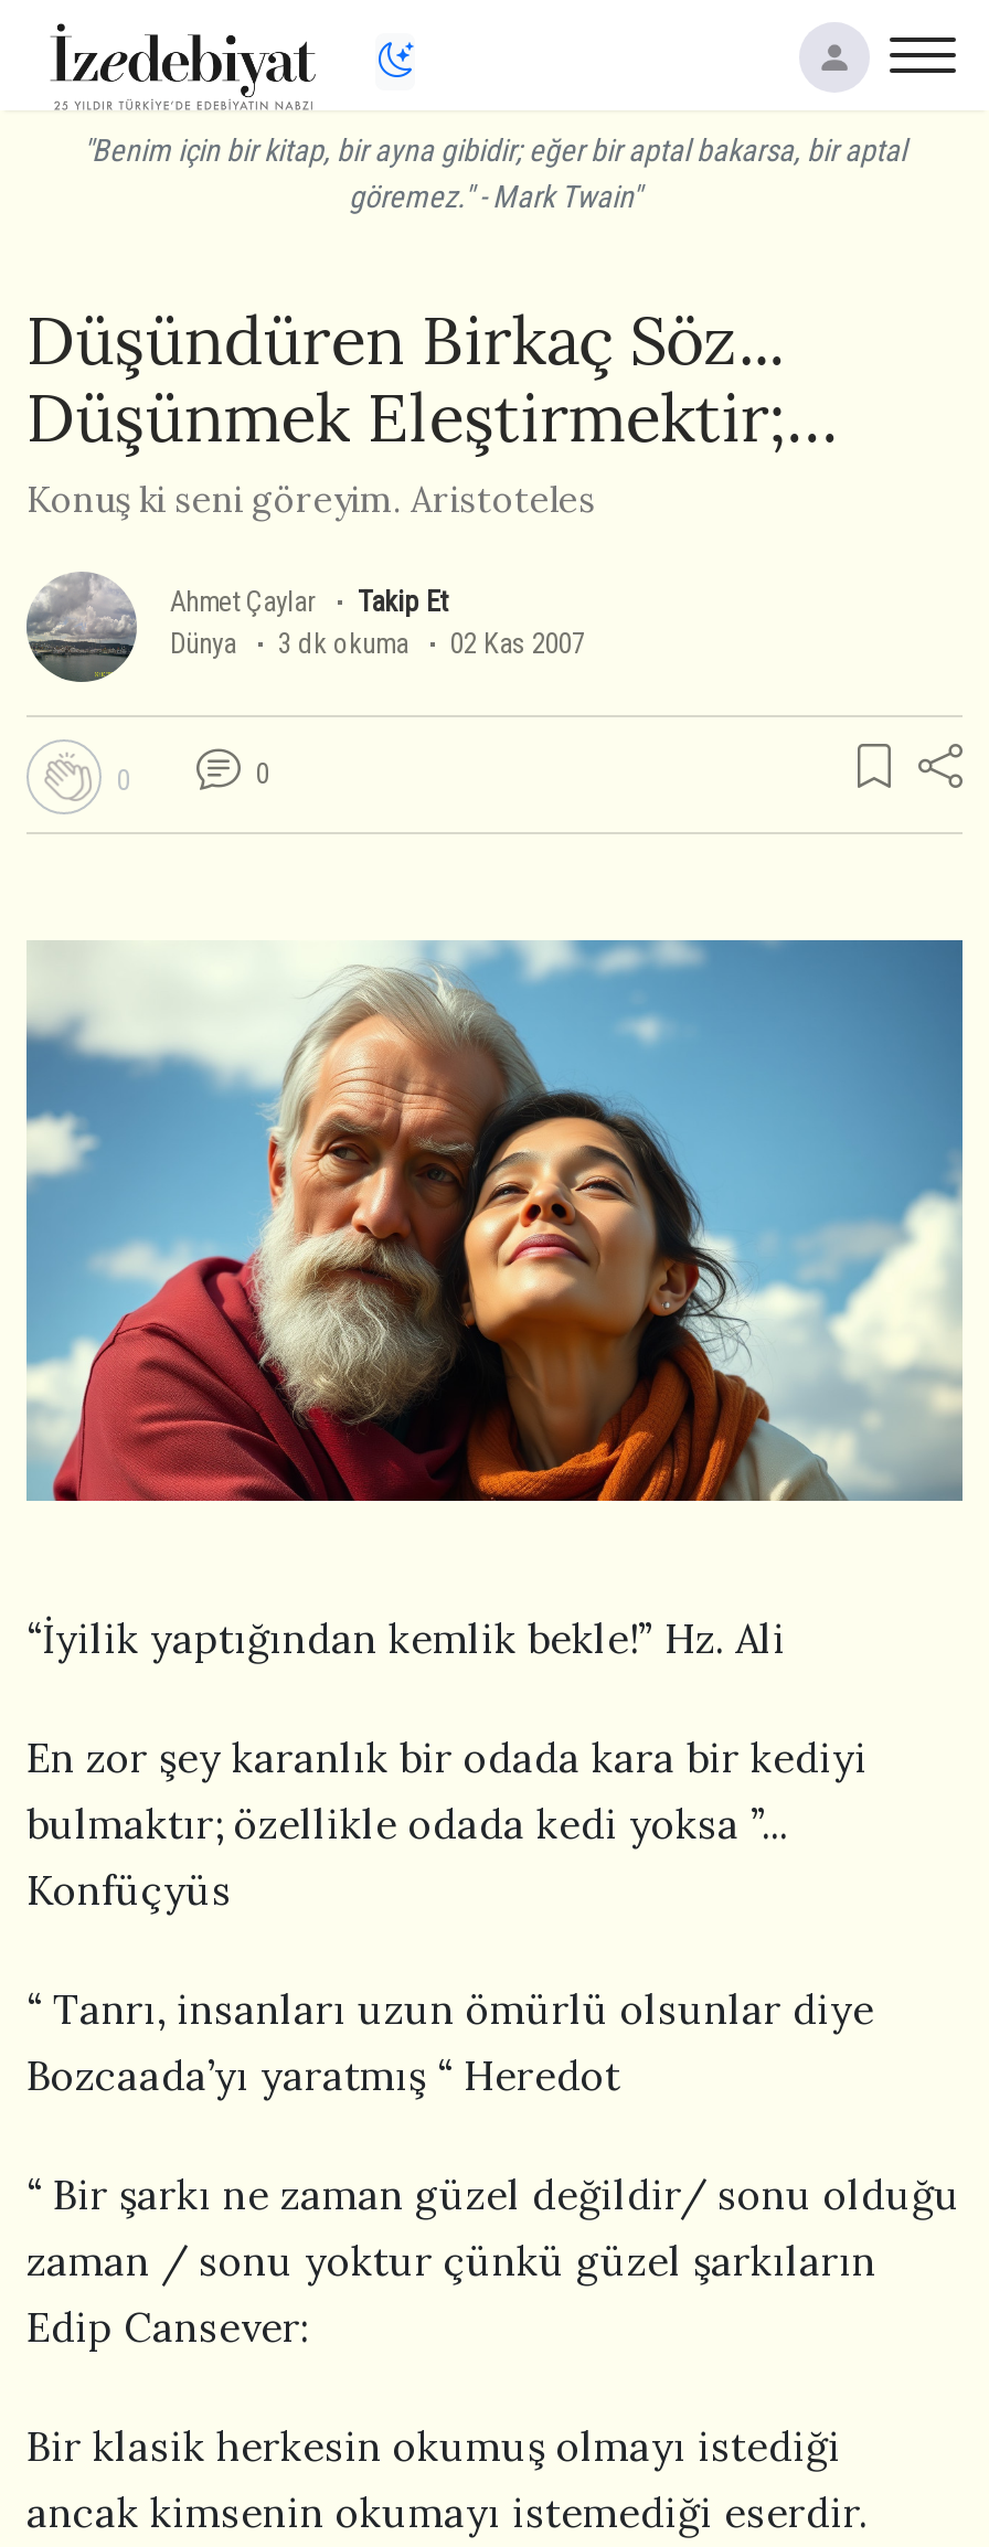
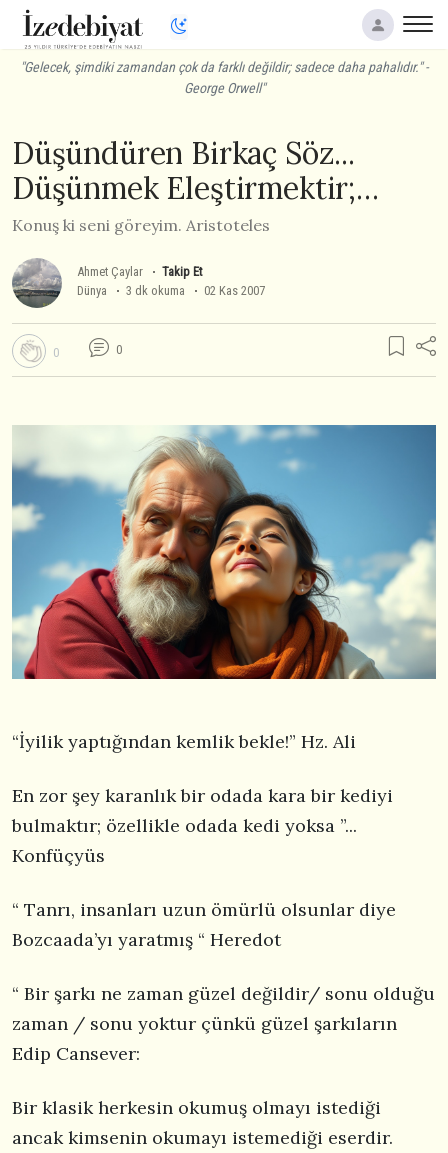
- "Benim için bir kitap, bir ayna gibidir; eğer bir aptal bakarsa, bir aptal
- göremez." - Mark Twain"
+ "Gelecek, şimdiki zamandan çok da farklı değildir; sadece daha pahalıdır." -
+ George Orwell"
